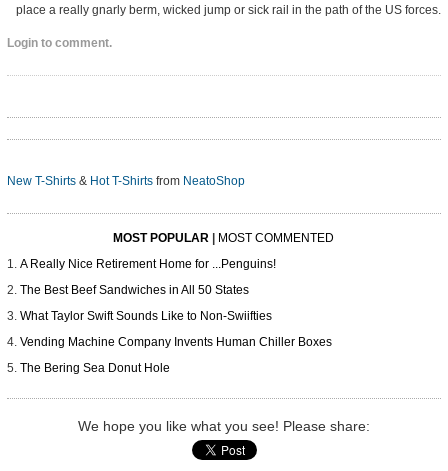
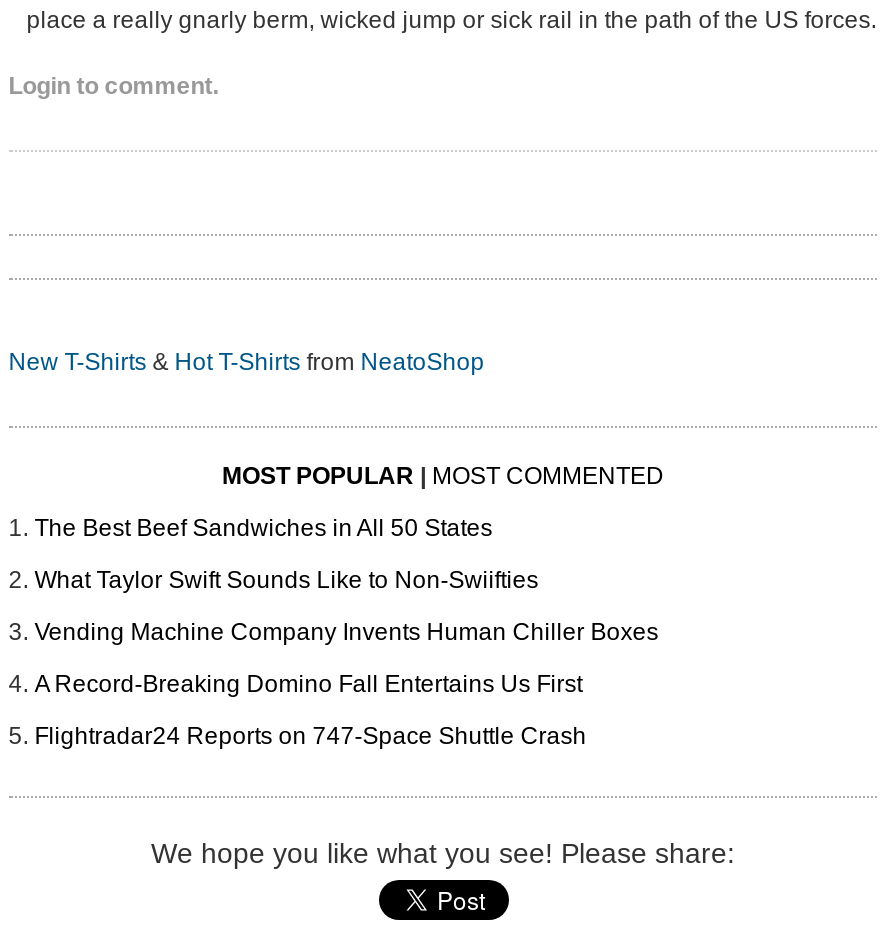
- A Really Nice Retirement Home for ...Penguins!

moved up: The Best Beef Sandwiches in All 50 States | What Taylor Swift Sounds Like to Non-Swiifties | Vending Machine Company Invents Human Chiller Boxes

- The Bering Sea Donut Hole
+ A Record-Breaking Domino Fall Entertains Us First
+ Flightradar24 Reports on 747-Space Shuttle Crash
